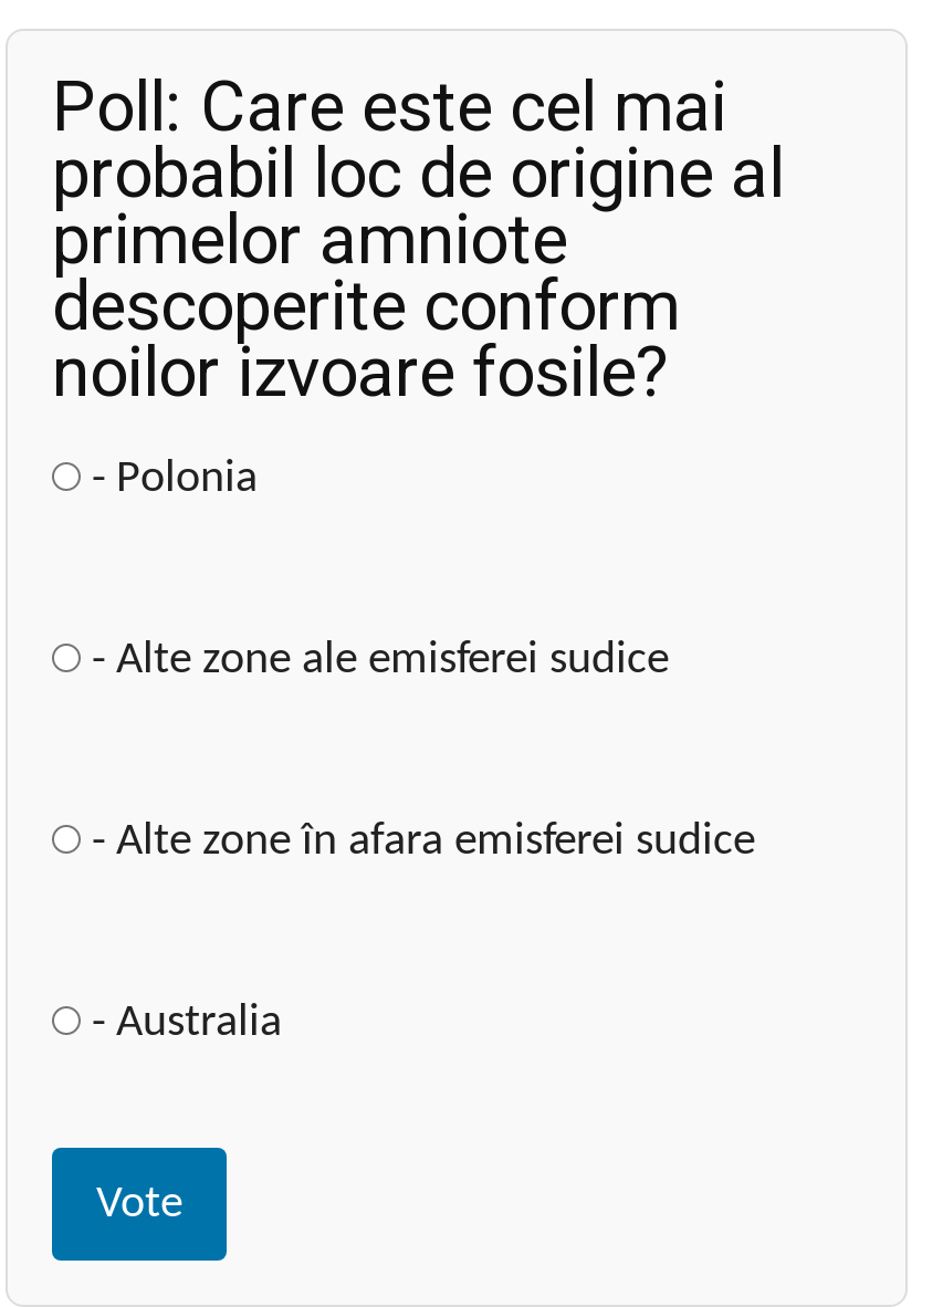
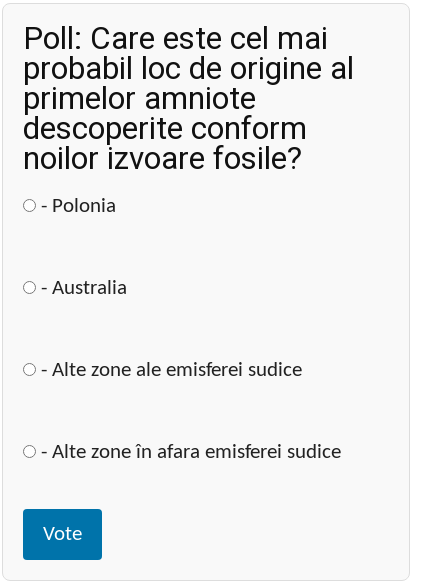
moved down: - Alte zone ale emisferei sudice | - Alte zone în afara emisferei sudice

moved up: - Australia
